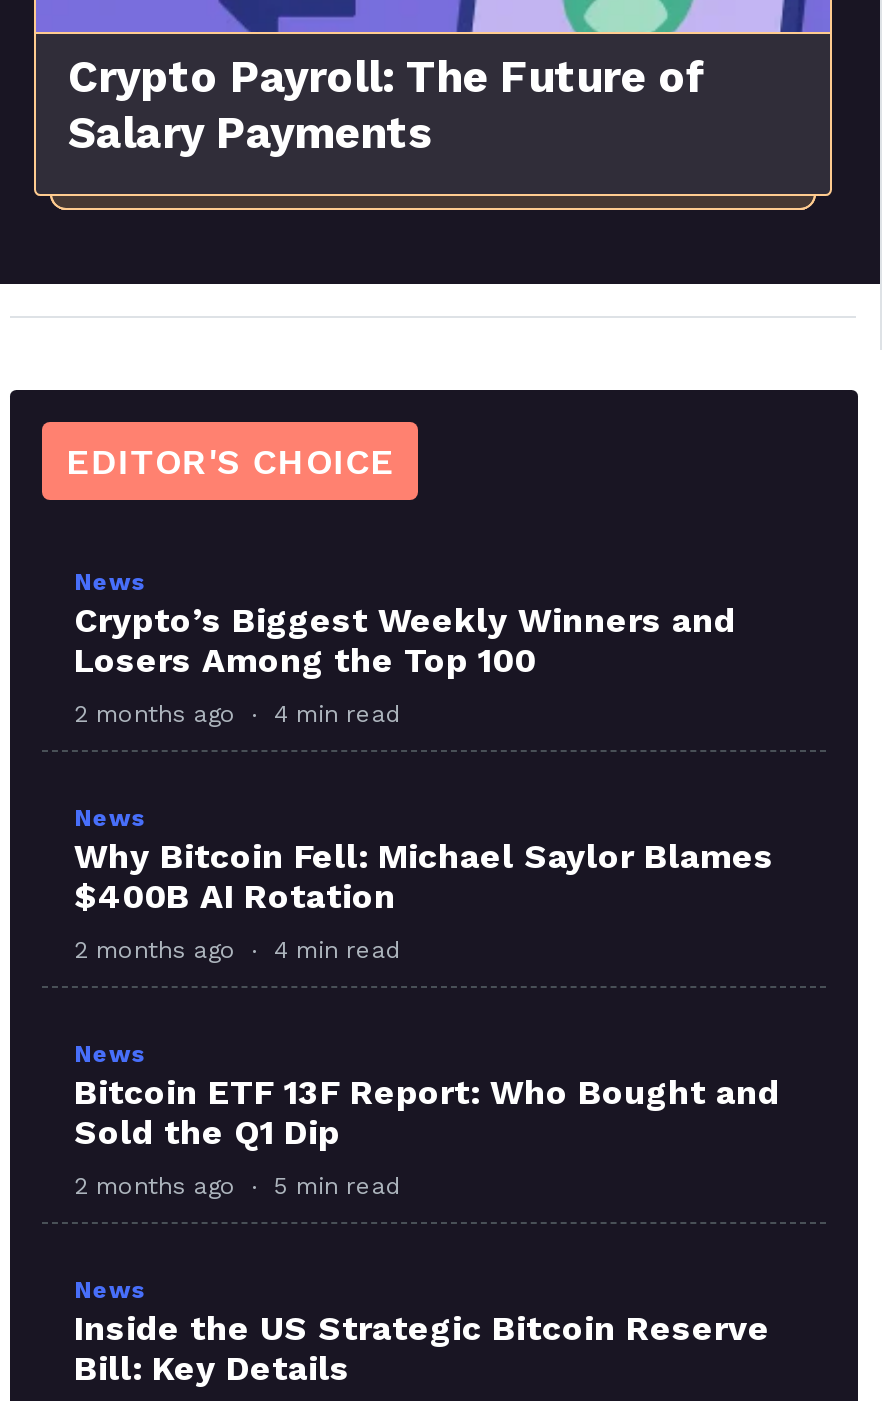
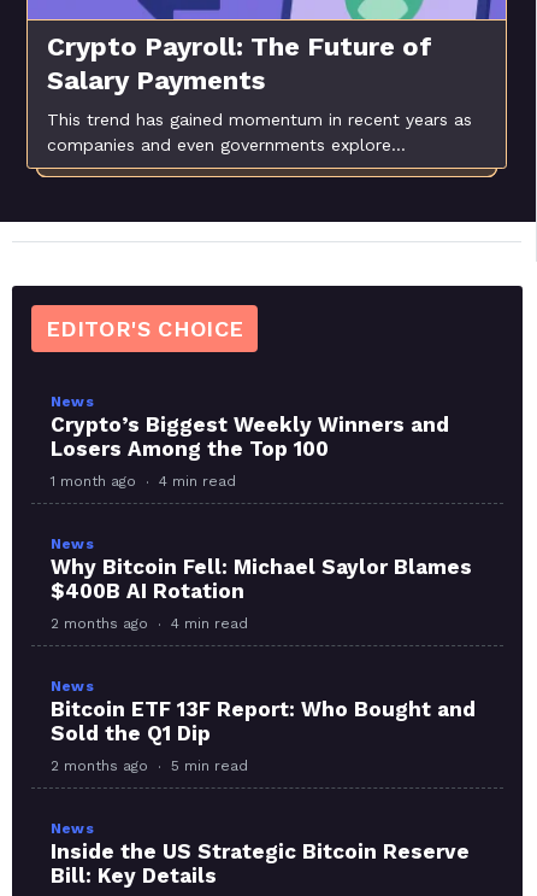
+ This trend has gained momentum in recent years as
+ companies and even governments explore…

- 2 months ago 4 min read
+ 1 month ago 4 min read
